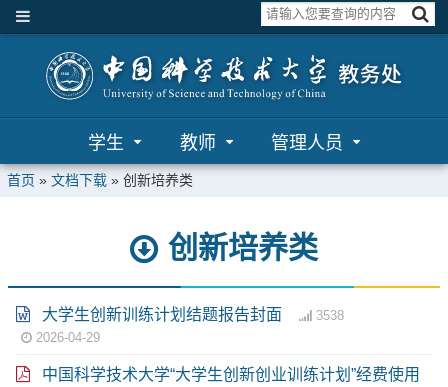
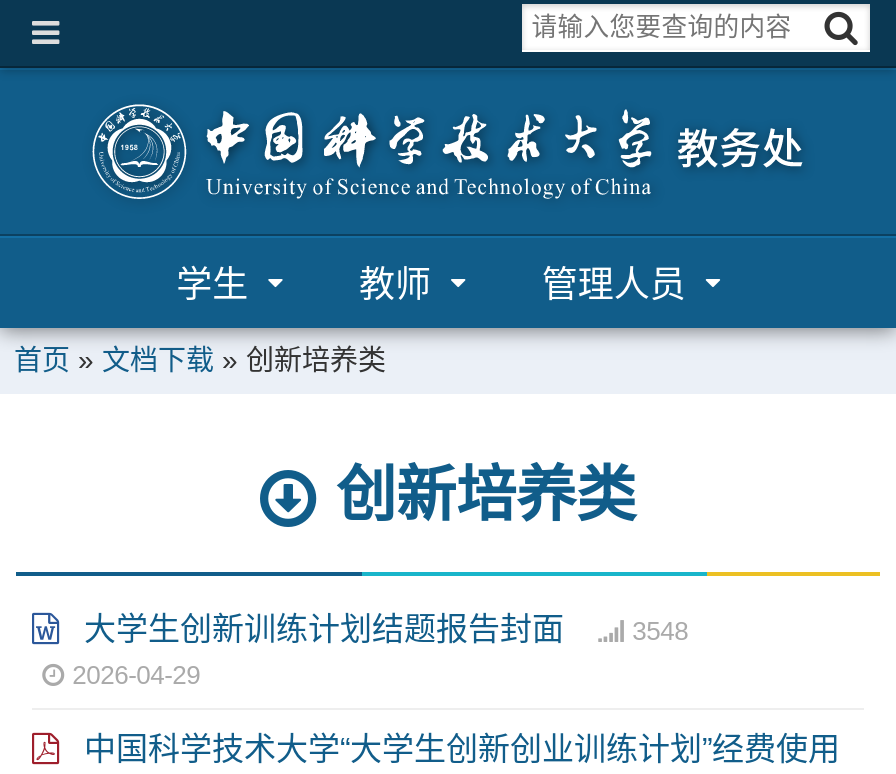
- 3538
+ 3548
